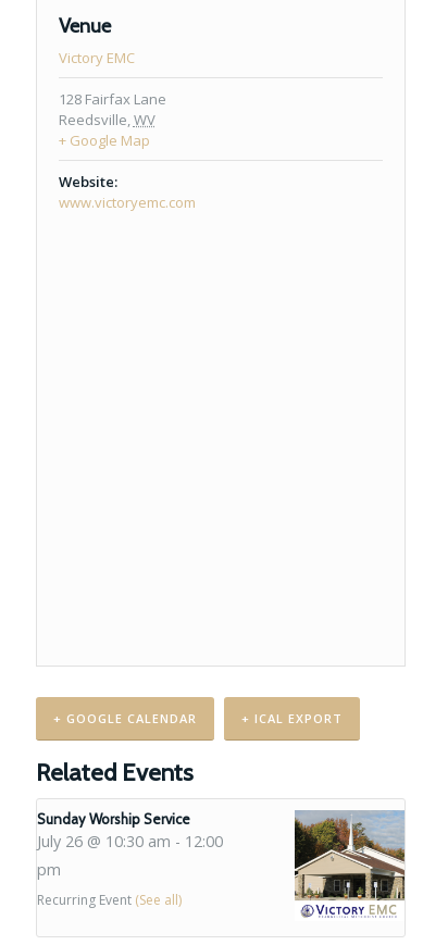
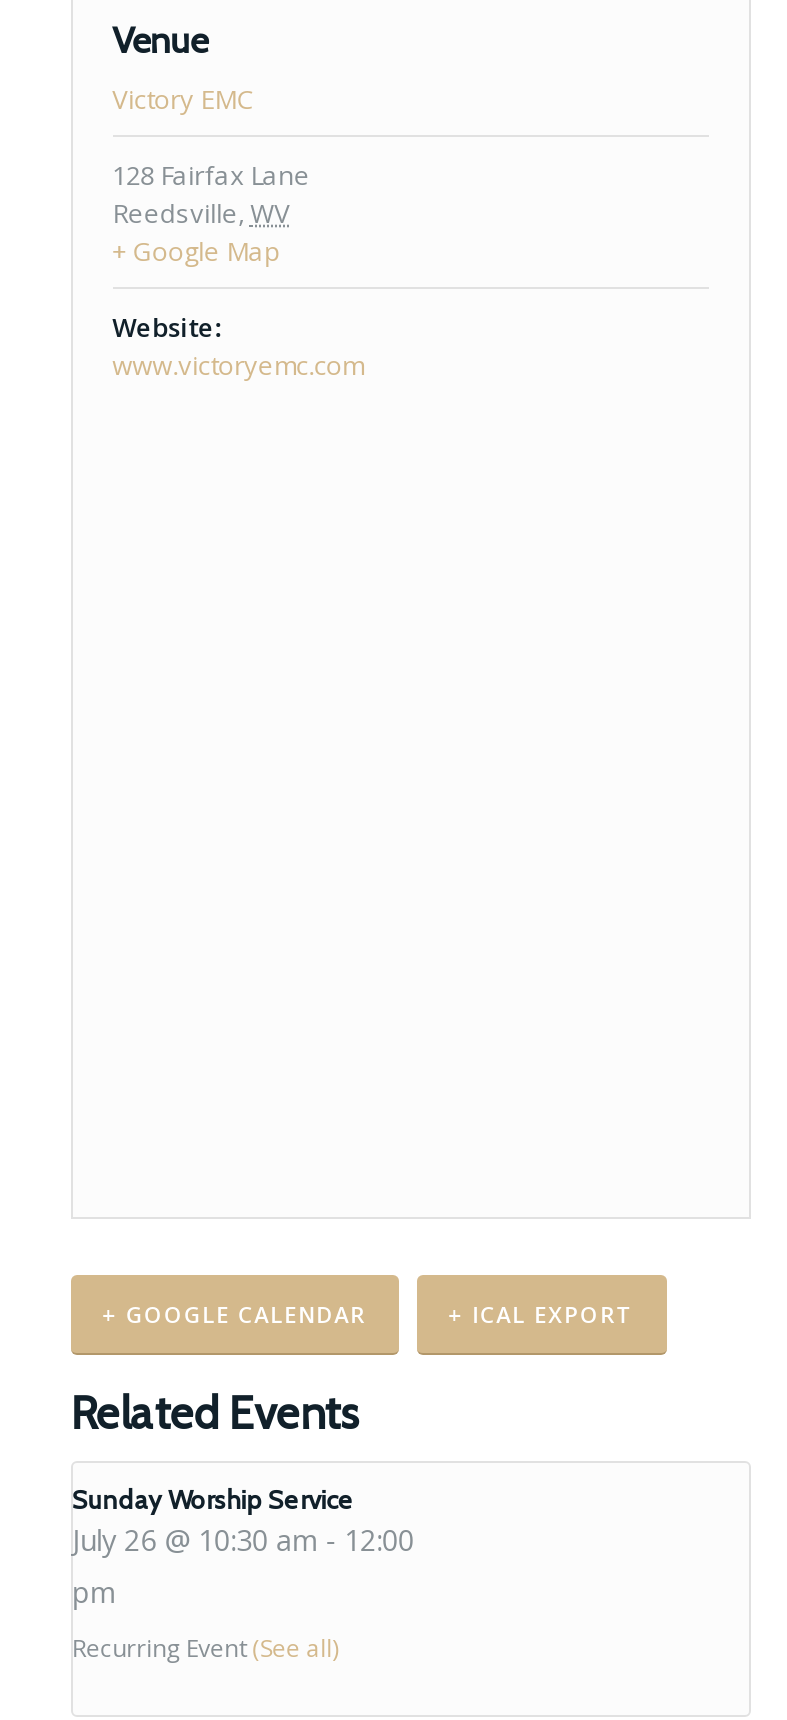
- [image]
